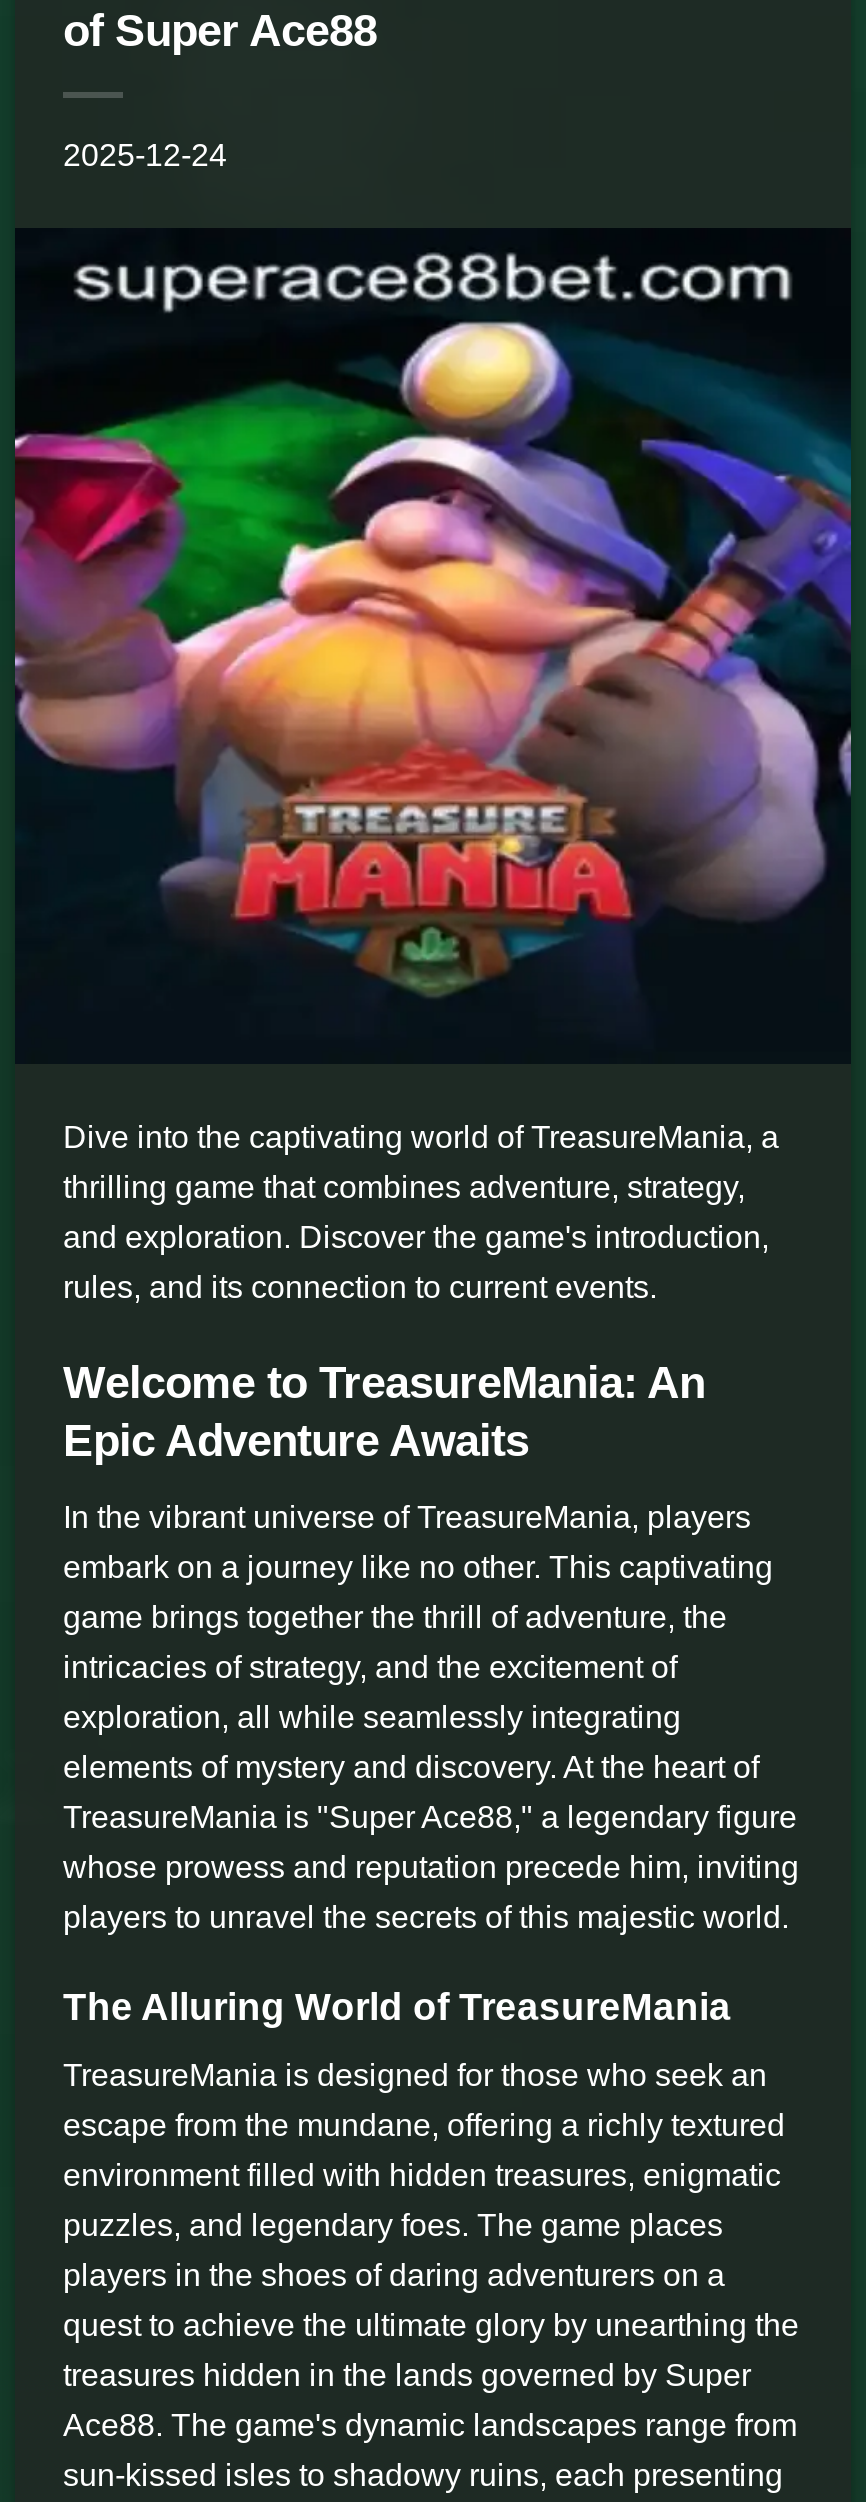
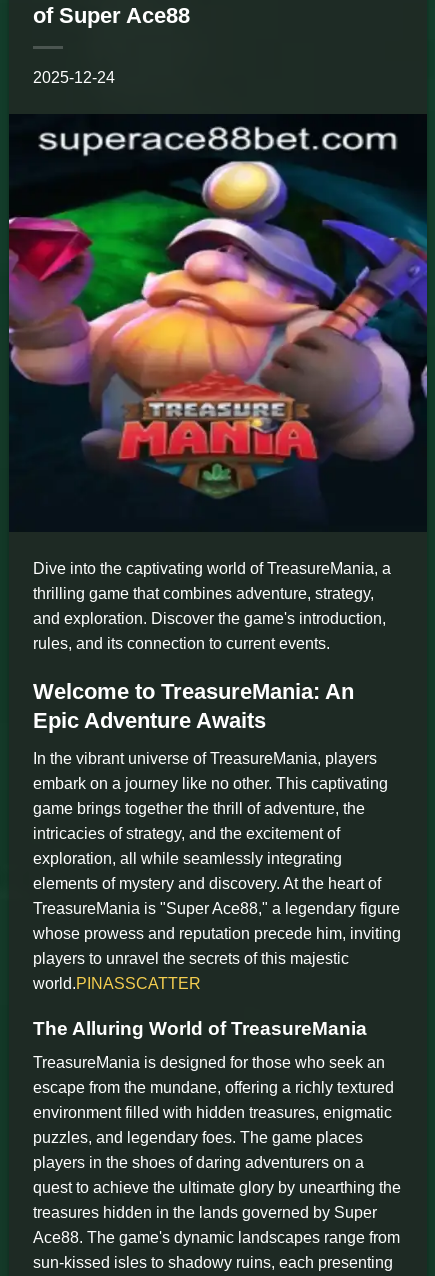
- players to unravel the secrets of this majestic world.
+ players to unravel the secrets of this majestic
+ world.PINASSCATTER
